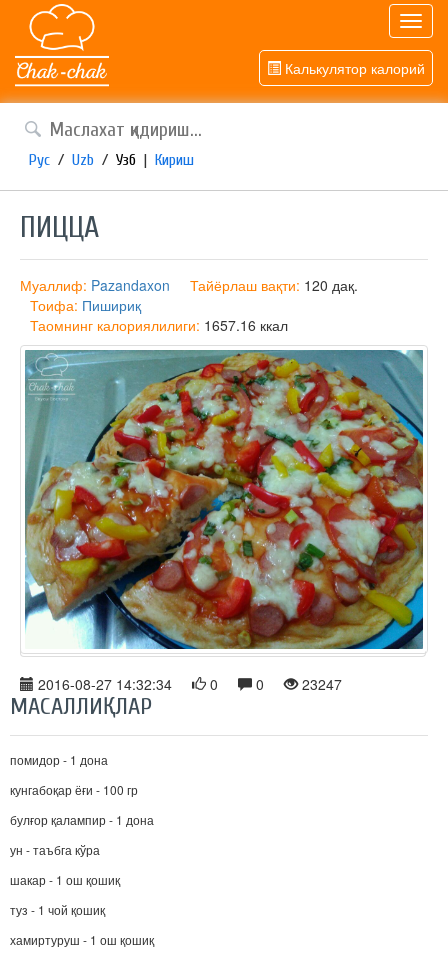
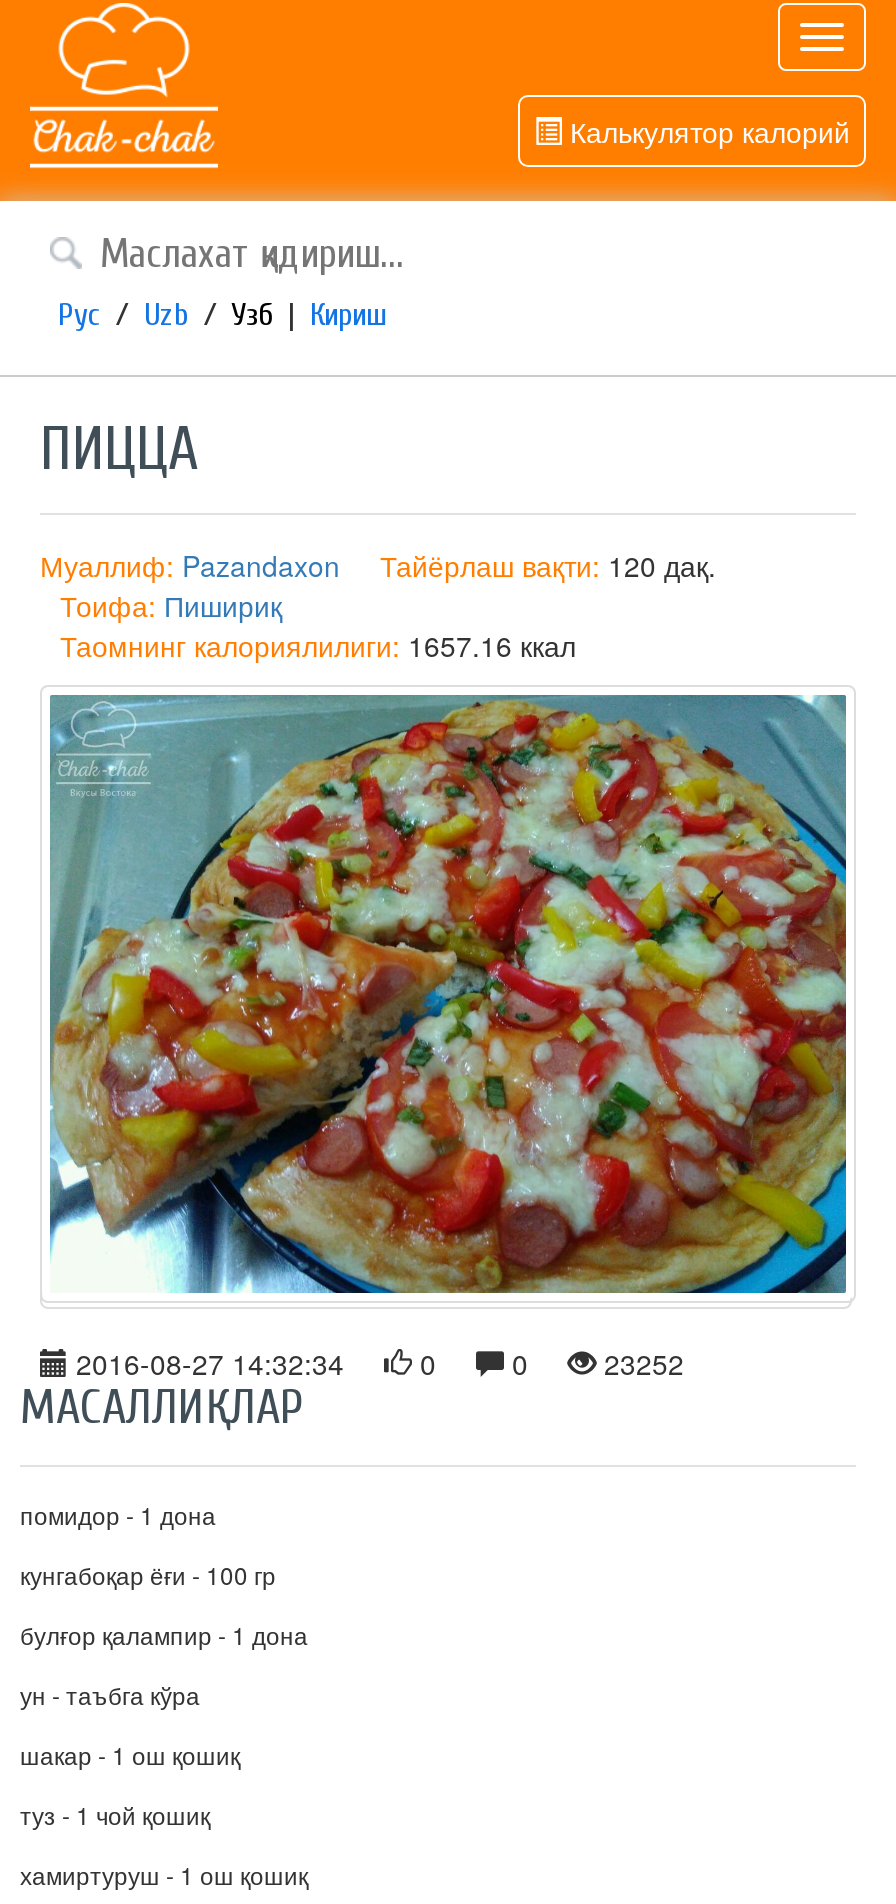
- 23247
+ 23252
